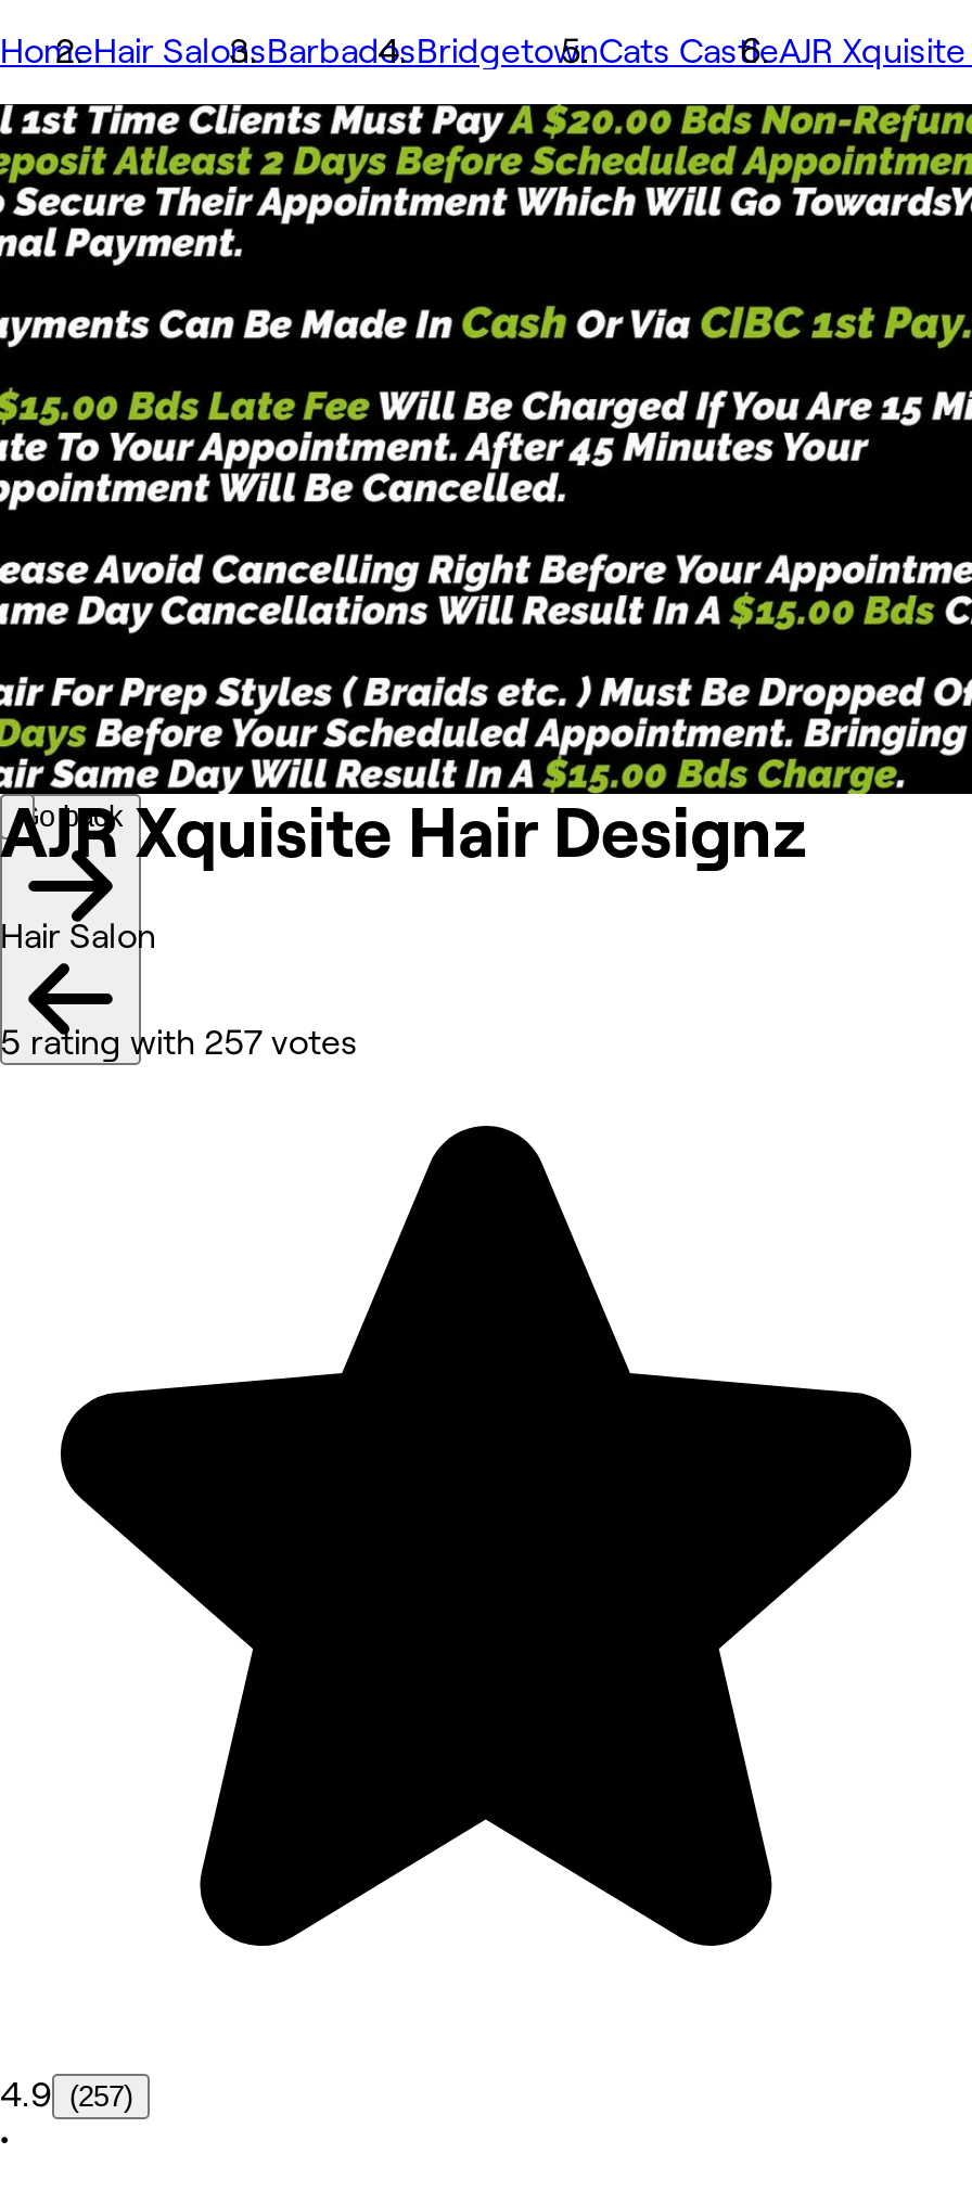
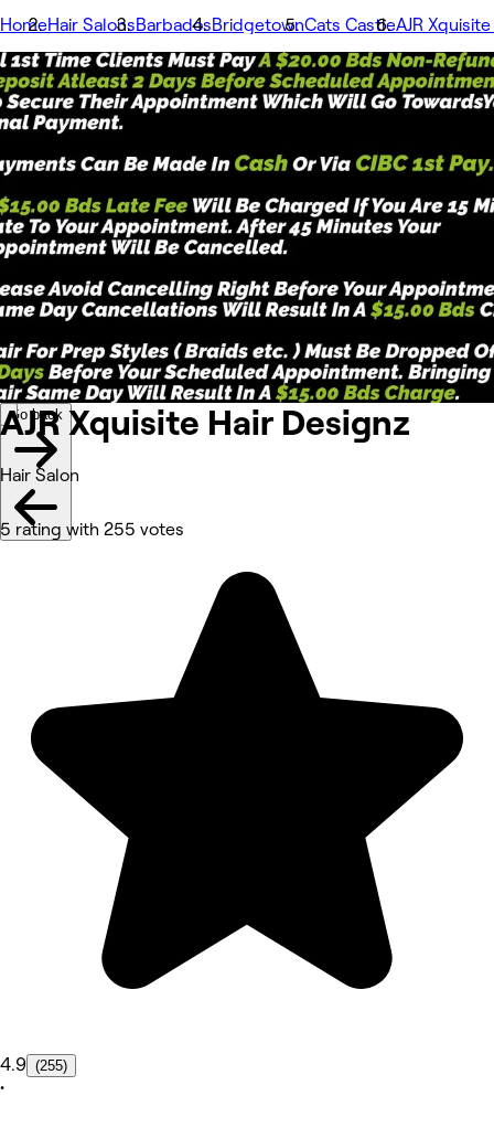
- 5 rating with 257 votes
+ 5 rating with 255 votes

- 4.9 (257)
+ 4.9 (255)
